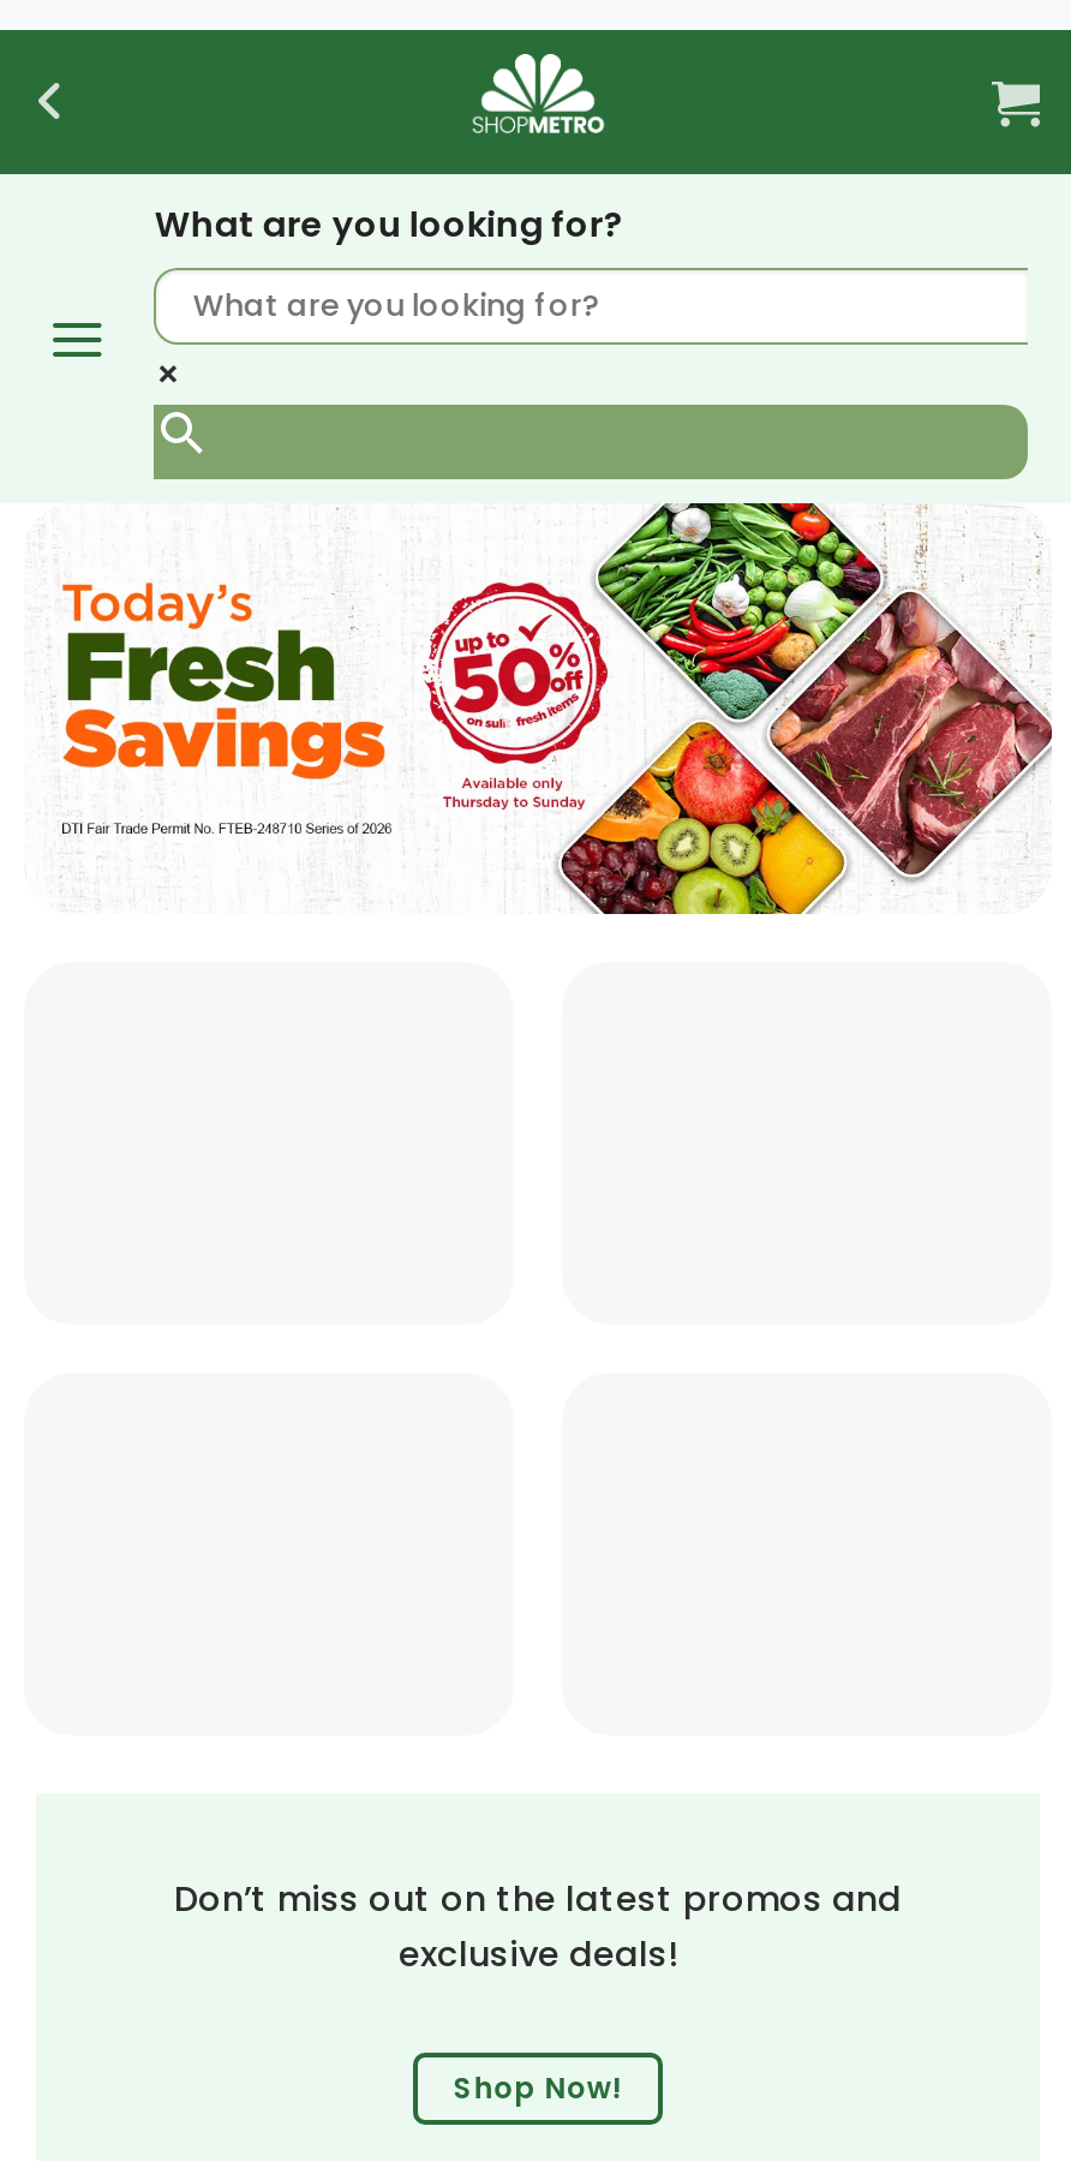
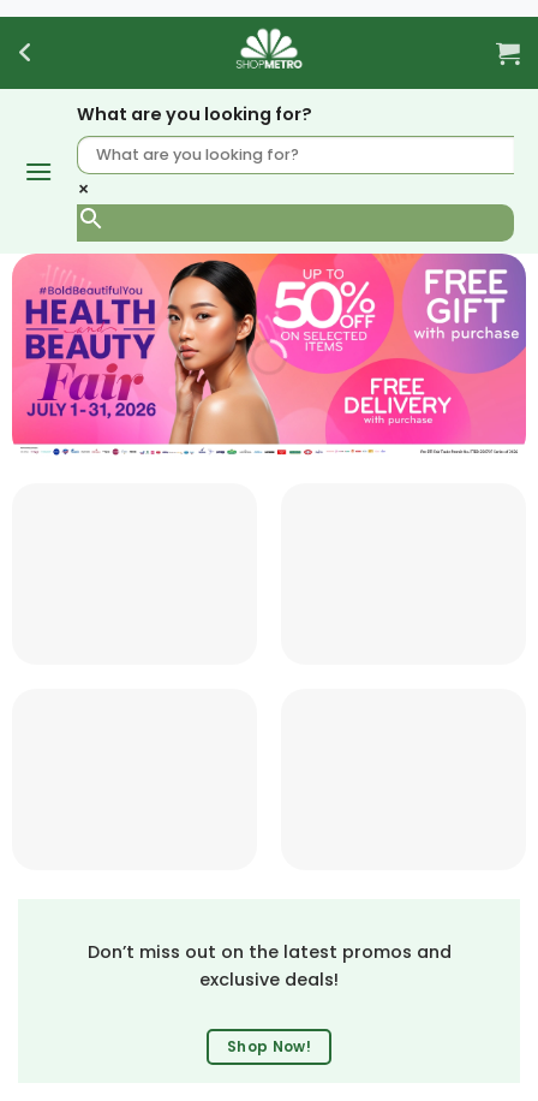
- [image]
+ [image]
